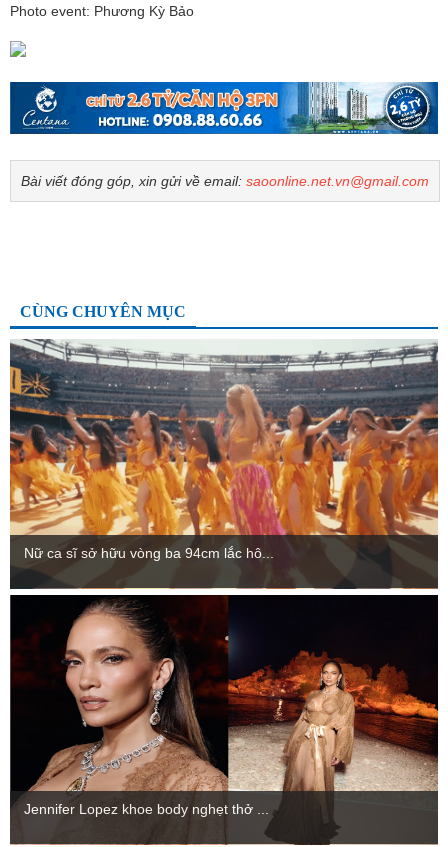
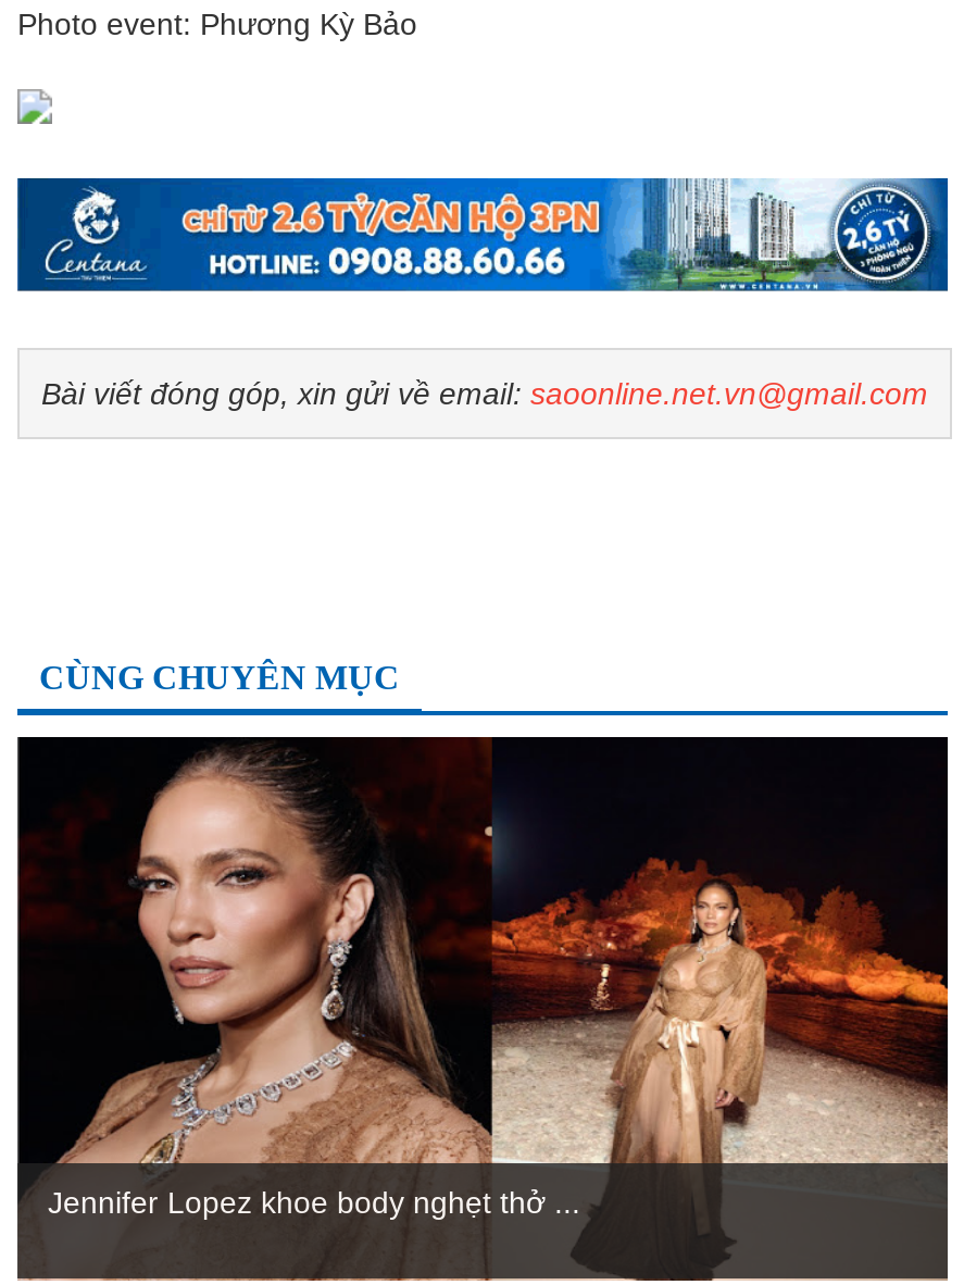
- [image]
- Nữ ca sĩ sở hữu vòng ba 94cm lắc hô...
